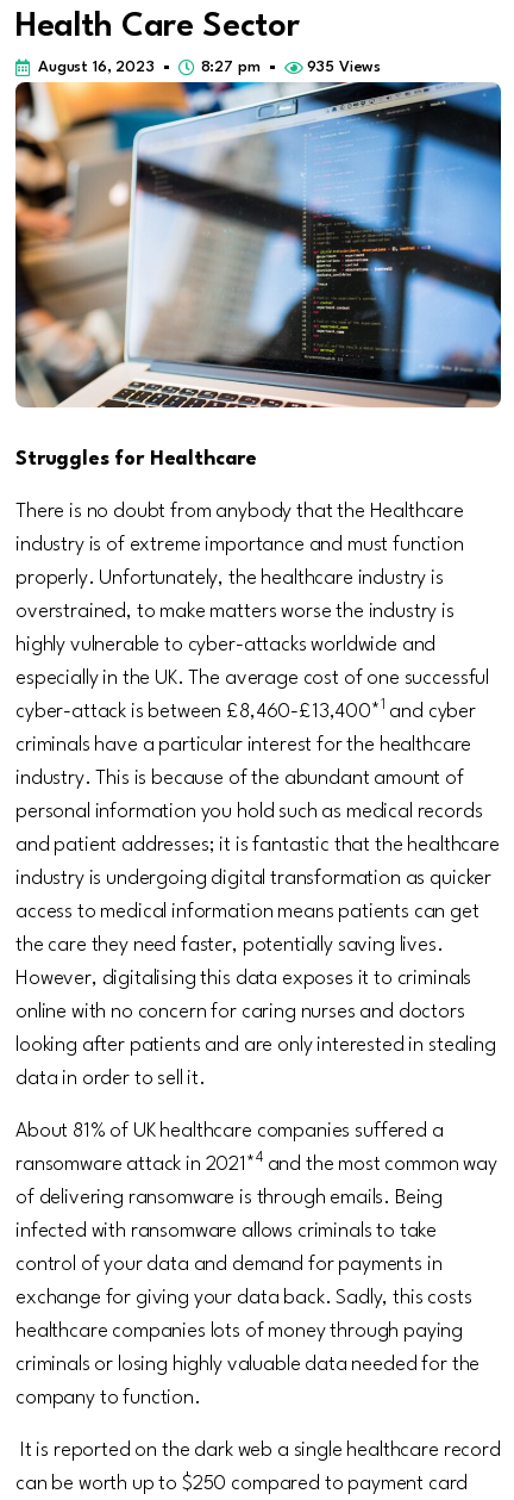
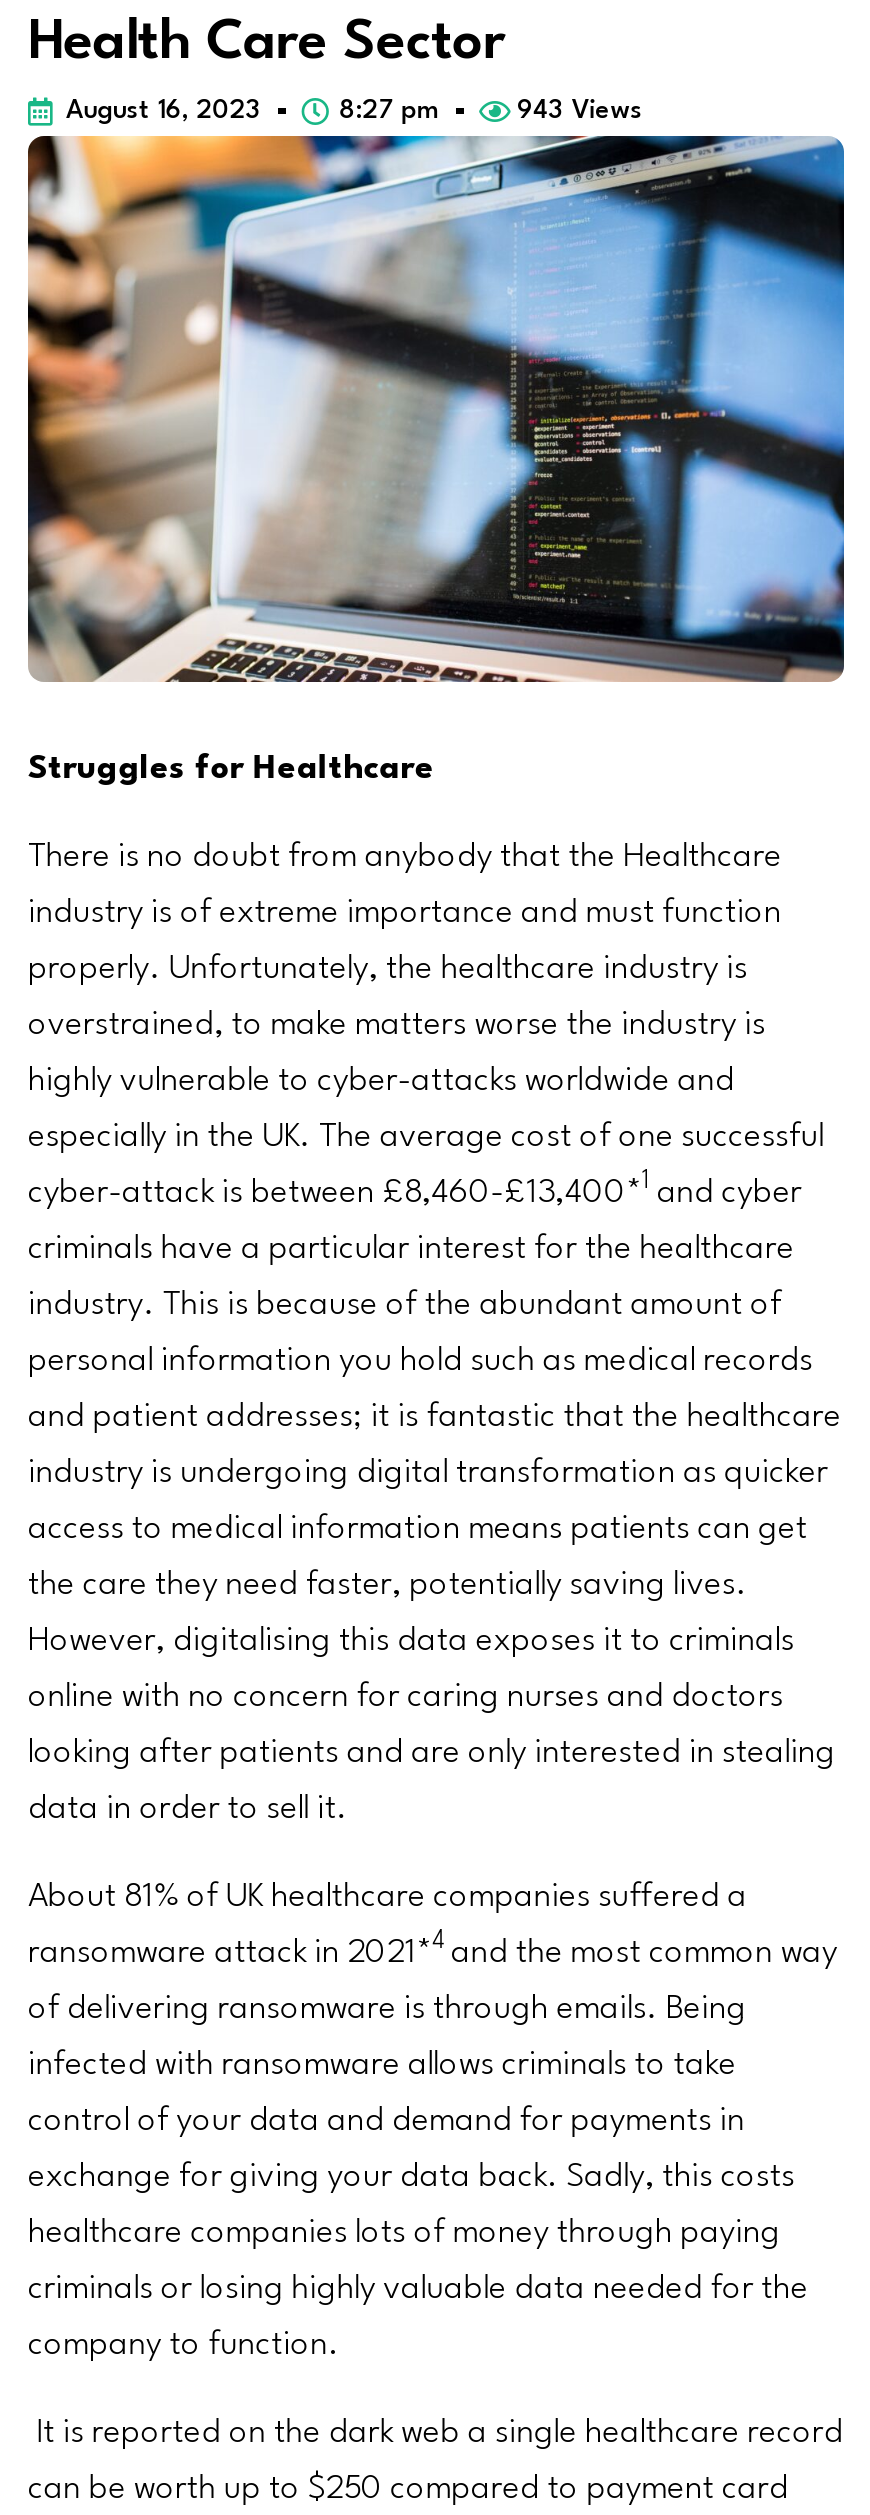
- 935 Views
+ 943 Views
